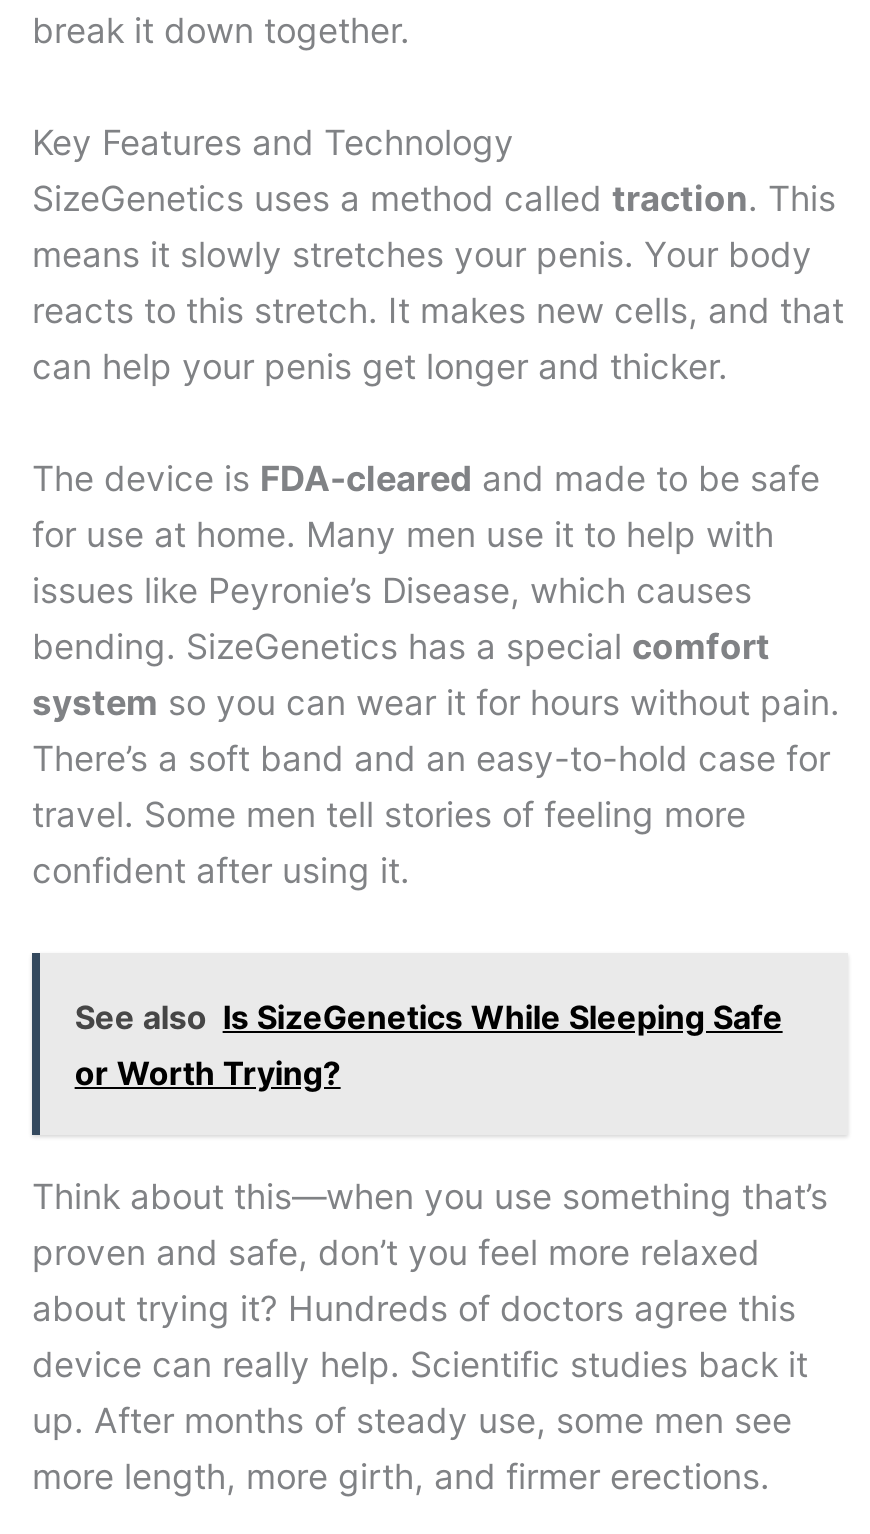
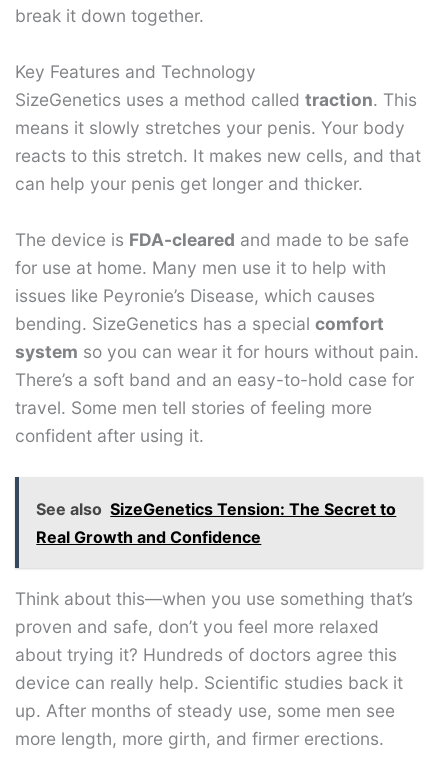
- See also Is SizeGenetics While Sleeping Safe
- or Worth Trying?
+ See also SizeGenetics Tension: The Secret to
+ Real Growth and Confidence
